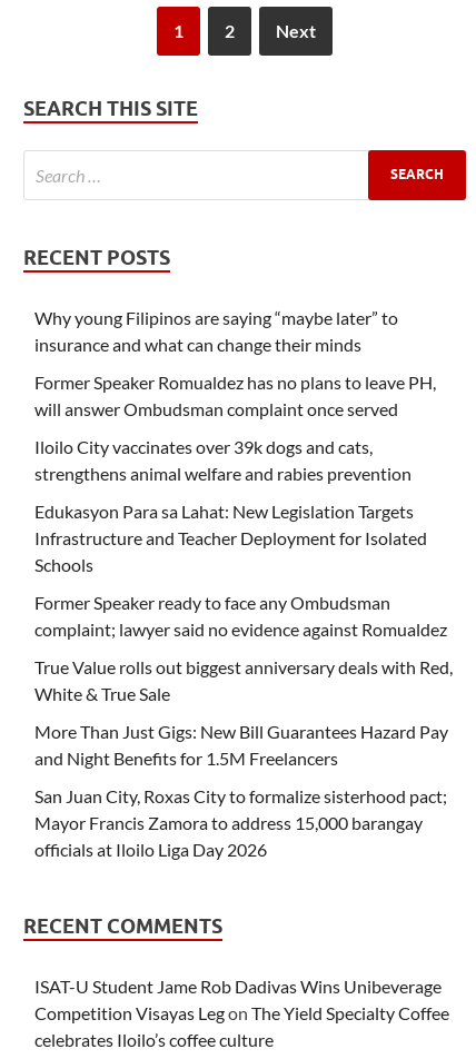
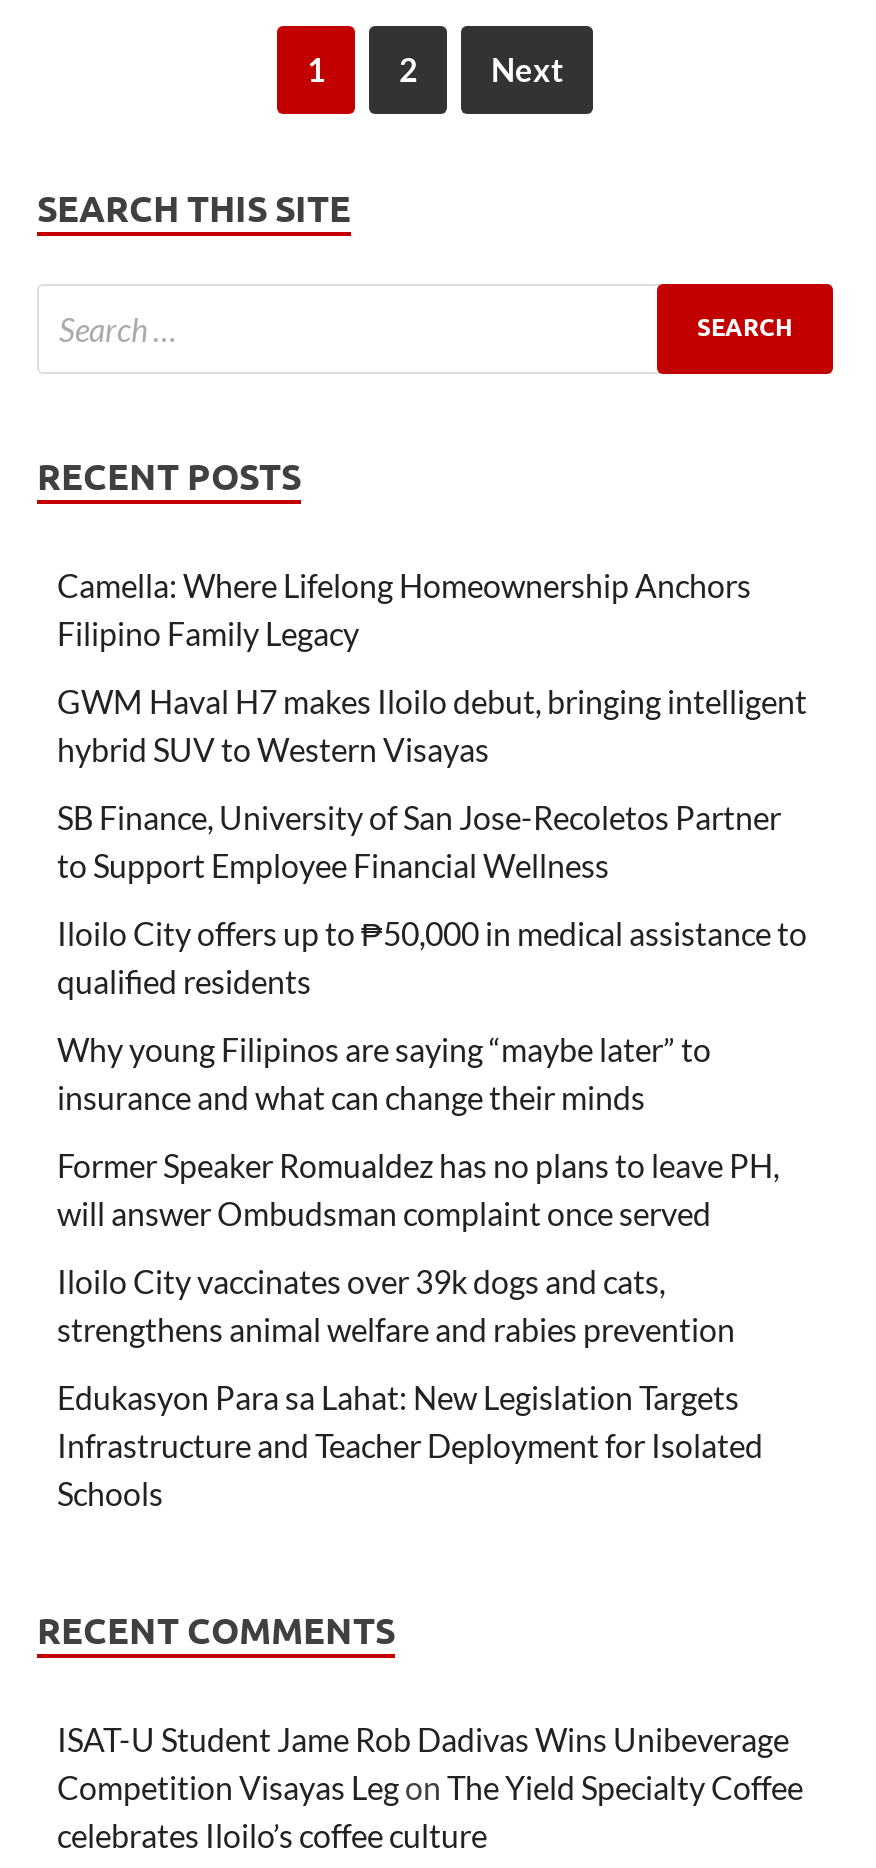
+ Camella: Where Lifelong Homeownership Anchors
+ Filipino Family Legacy
+ GWM Haval H7 makes Iloilo debut, bringing intelligent
+ hybrid SUV to Western Visayas
+ SB Finance, University of San Jose-Recoletos Partner
+ to Support Employee Financial Wellness
+ Iloilo City offers up to ₱50,000 in medical assistance to
+ qualified residents

moved down: Why young Filipinos are saying “maybe later” to | insurance and what can change their minds | Former Speaker Romualdez has no plans to leave PH, | ... | Infrastructure and Teacher Deployment for Isolated | Schools

- Former Speaker ready to face any Ombudsman
- complaint; lawyer said no evidence against Romualdez
- True Value rolls out biggest anniversary deals with Red,
- White & True Sale
- More Than Just Gigs: New Bill Guarantees Hazard Pay
- and Night Benefits for 1.5M Freelancers
- San Juan City, Roxas City to formalize sisterhood pact;
- Mayor Francis Zamora to address 15,000 barangay
- officials at Iloilo Liga Day 2026
